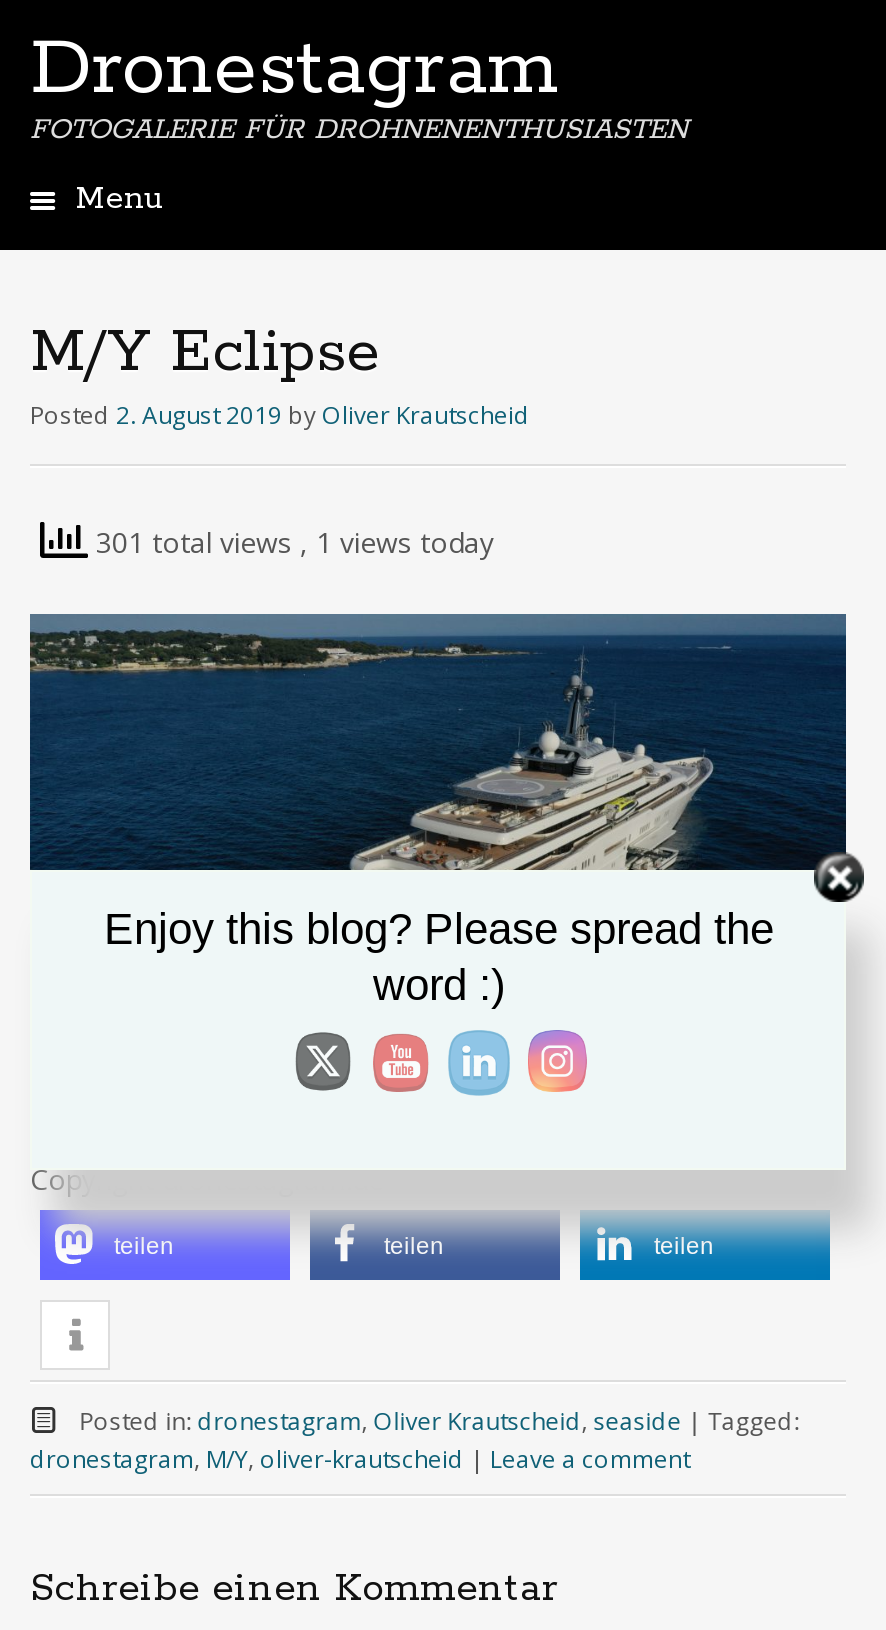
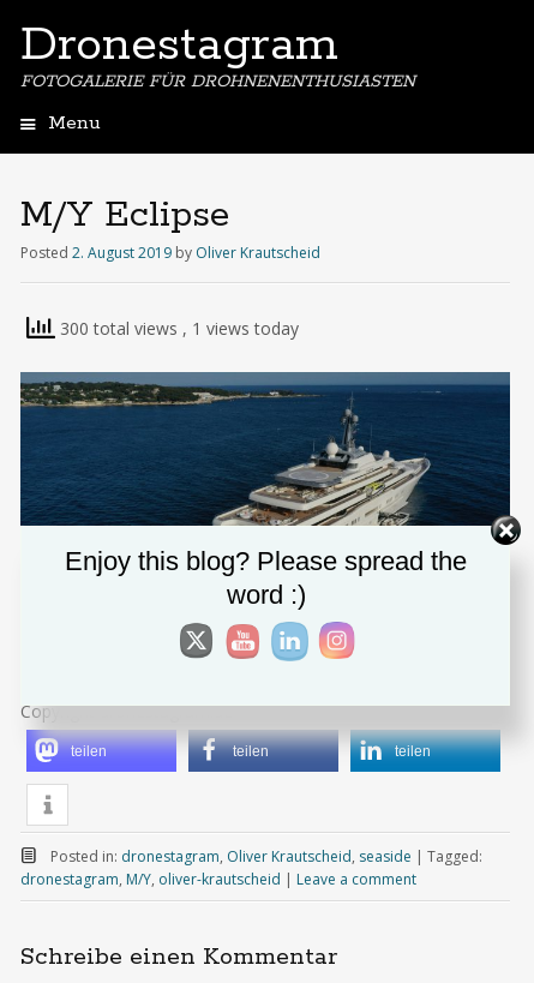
- 301 total views, 1 views today
+ 300 total views, 1 views today
